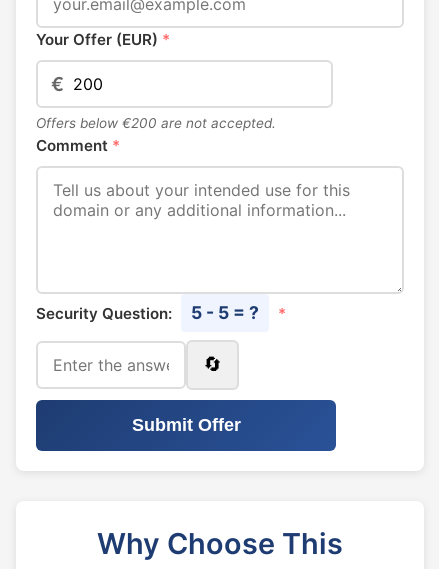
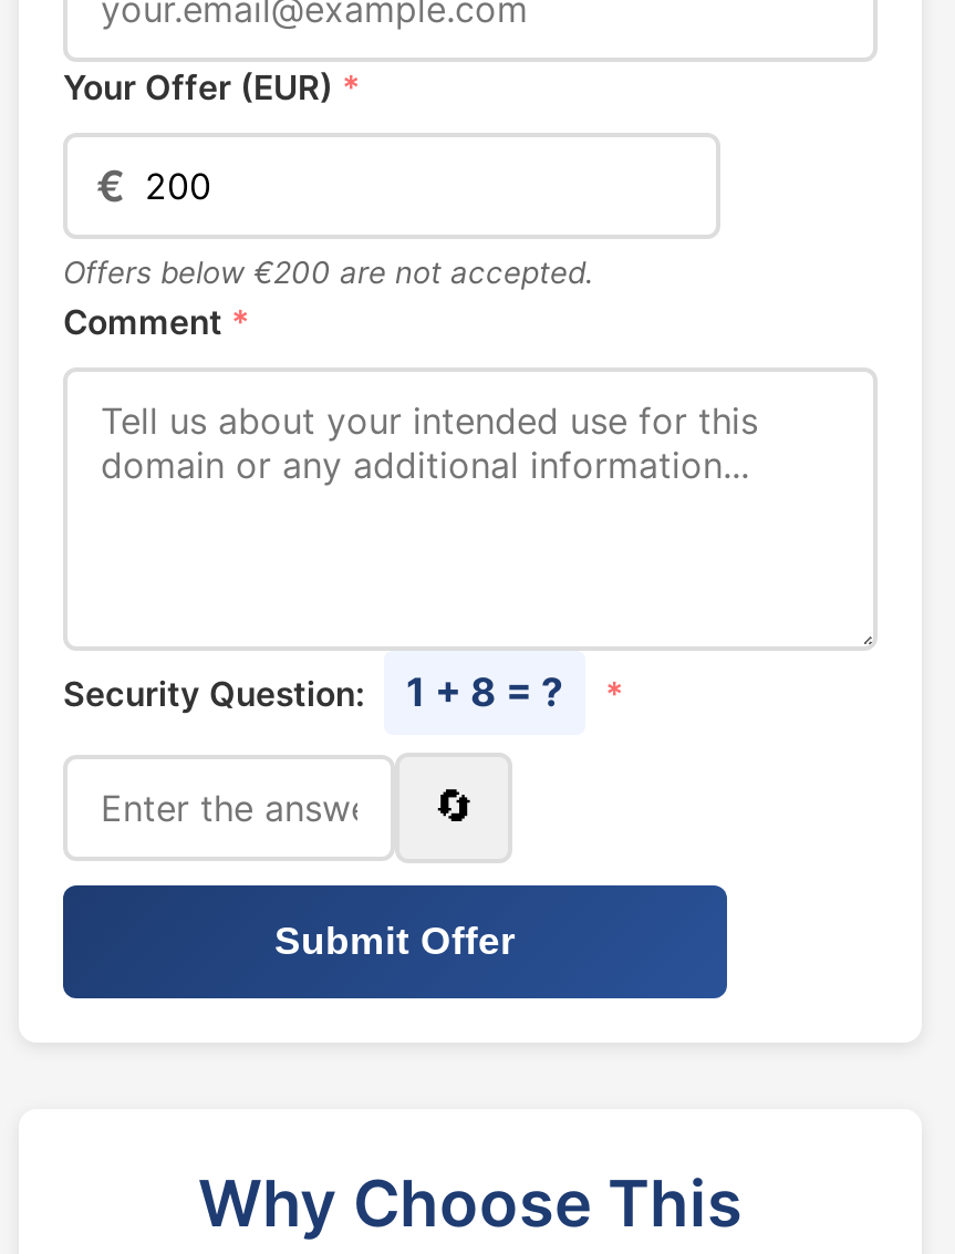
- 5 - 5 = ?
+ 1 + 8 = ?
